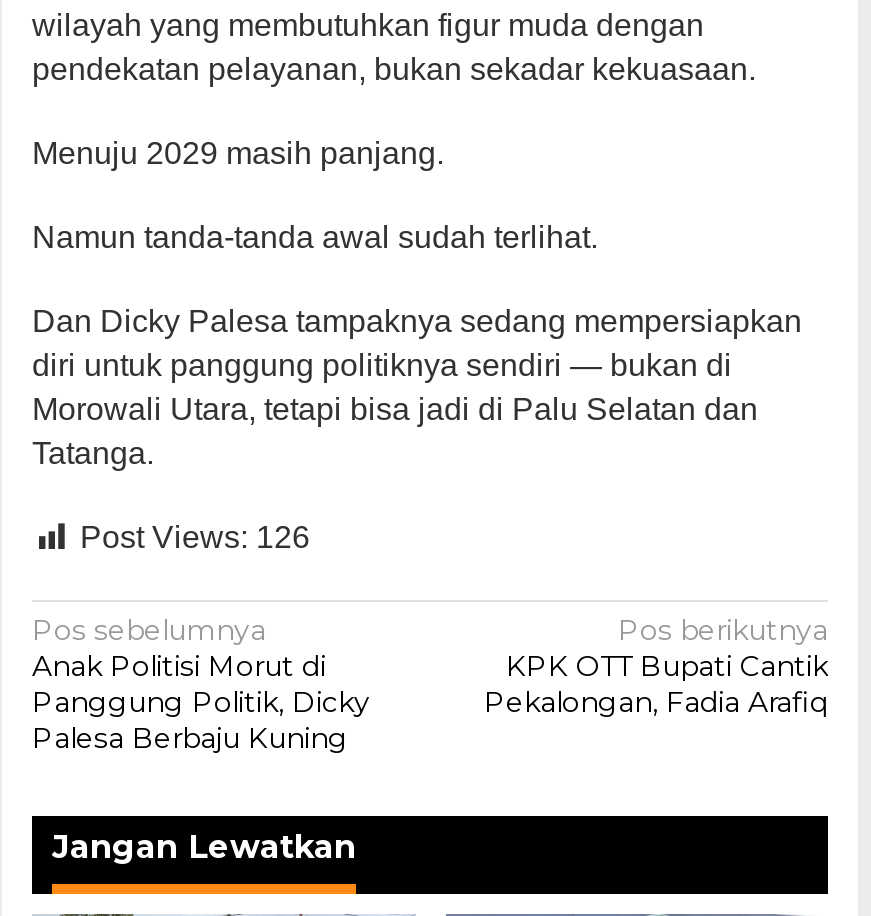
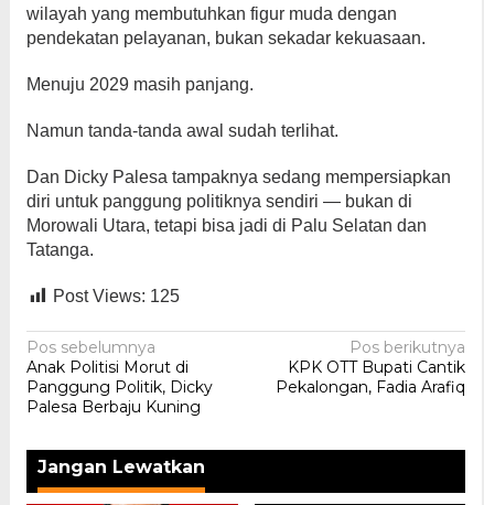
- Post Views: 126
+ Post Views: 125
